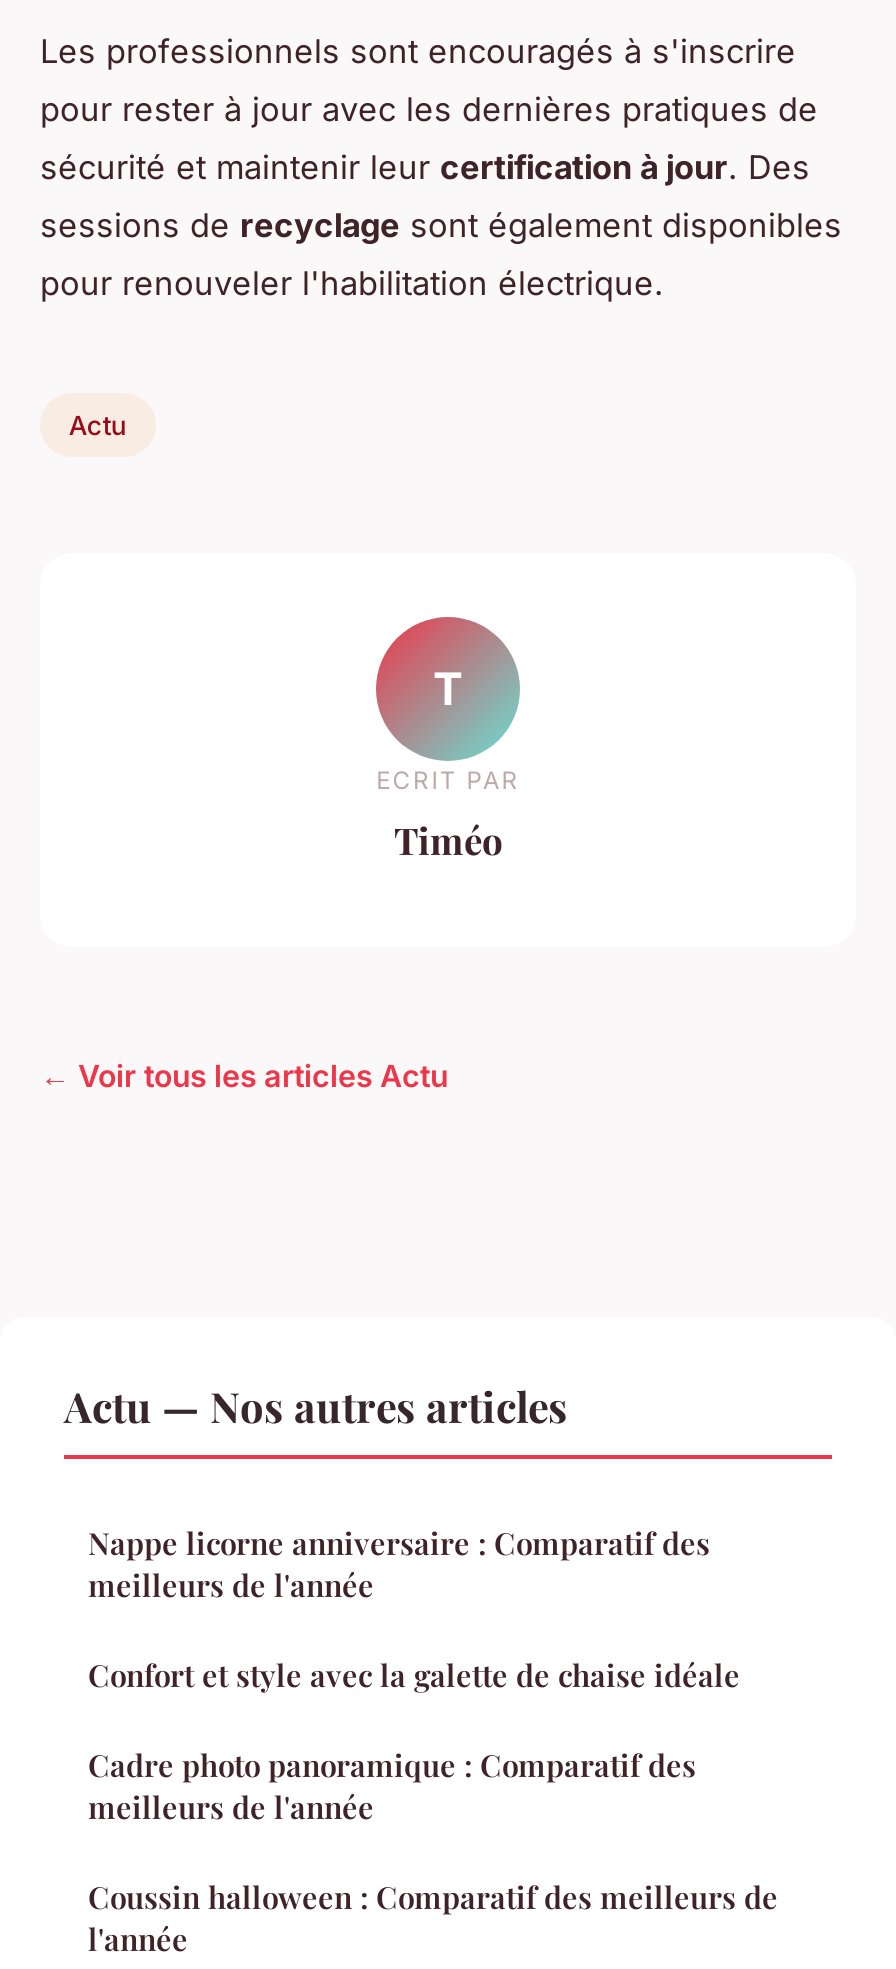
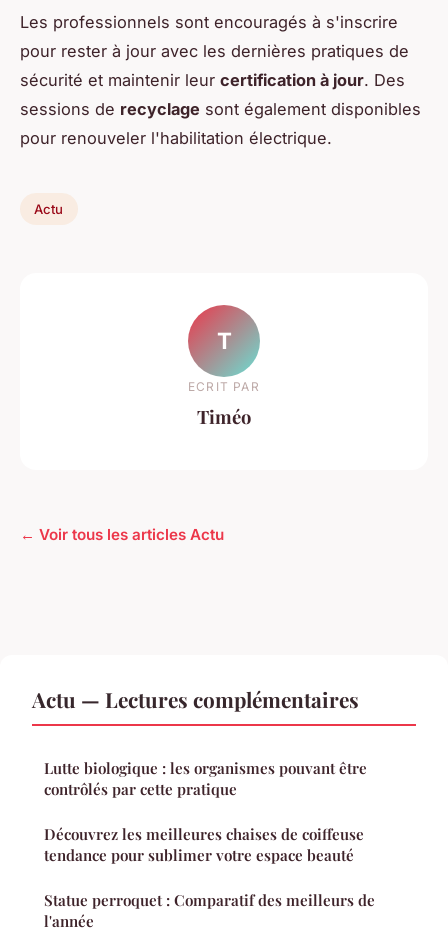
- Actu — Nos autres articles
- Nappe licorne anniversaire : Comparatif des
- meilleurs de l'année
- Confort et style avec la galette de chaise idéale
- Cadre photo panoramique : Comparatif des
- meilleurs de l'année
- Coussin halloween : Comparatif des meilleurs de
+ Actu — Lectures complémentaires
+ Lutte biologique : les organismes pouvant être
+ contrôlés par cette pratique
+ Découvrez les meilleures chaises de coiffeuse
+ tendance pour sublimer votre espace beauté
+ Statue perroquet : Comparatif des meilleurs de
